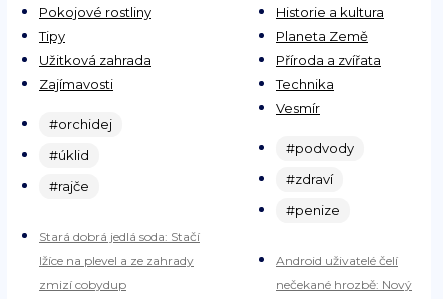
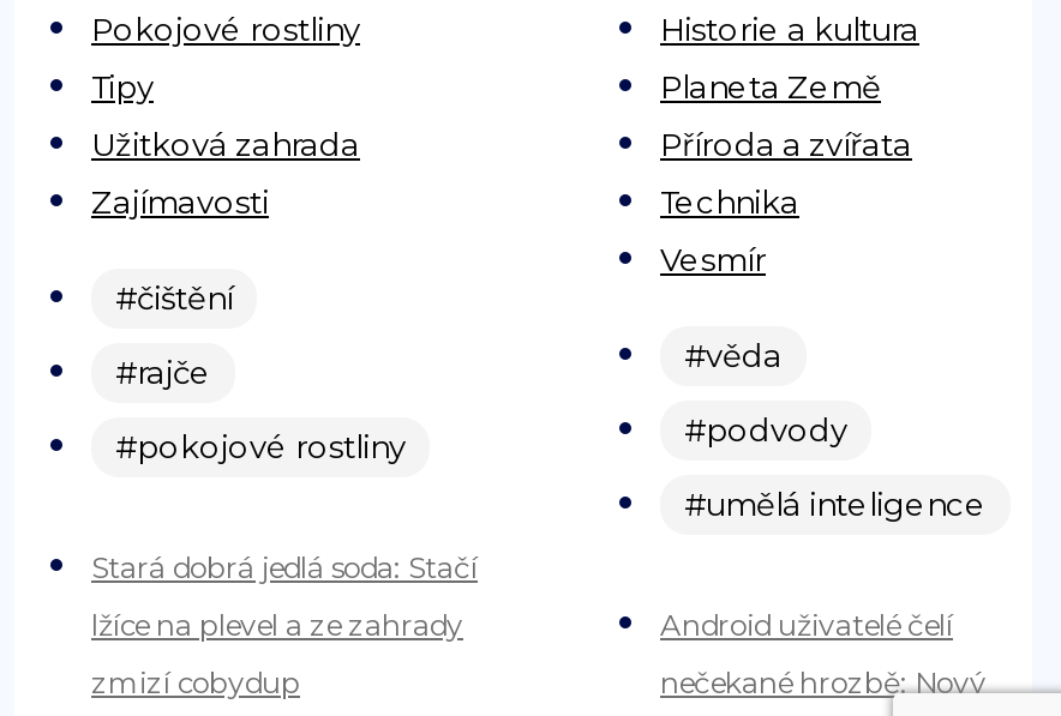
- #orchidej
- #úklid
+ #čištění

+ #věda

moved down: #podvody

+ #pokojové rostliny

- #zdraví
- #penize
+ #umělá inteligence

moved up: #rajče
